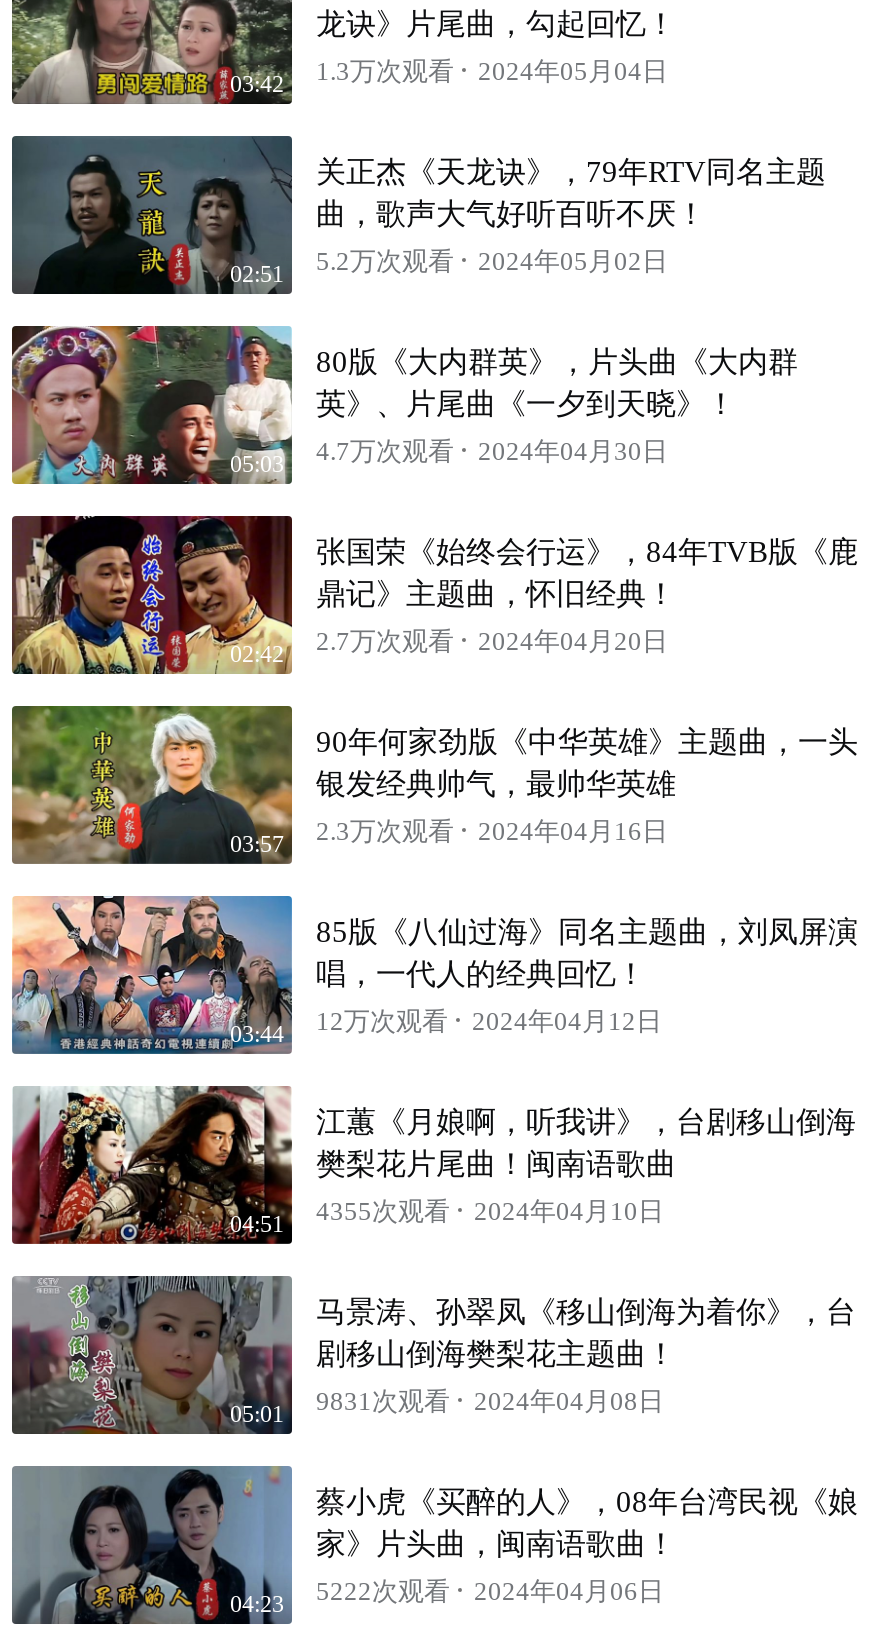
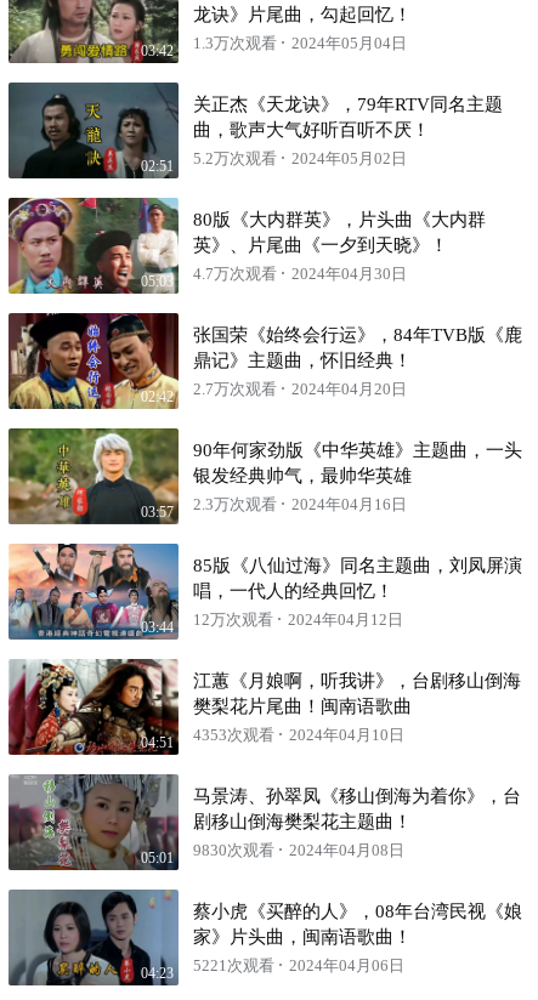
- 04:51 4355次观看 2024年04月10日
+ 04:51 4353次观看 2024年04月10日

- 05:01 9831次观看 2024年04月08日
+ 05:01 9830次观看 2024年04月08日

- 5222次观看
+ 5221次观看
